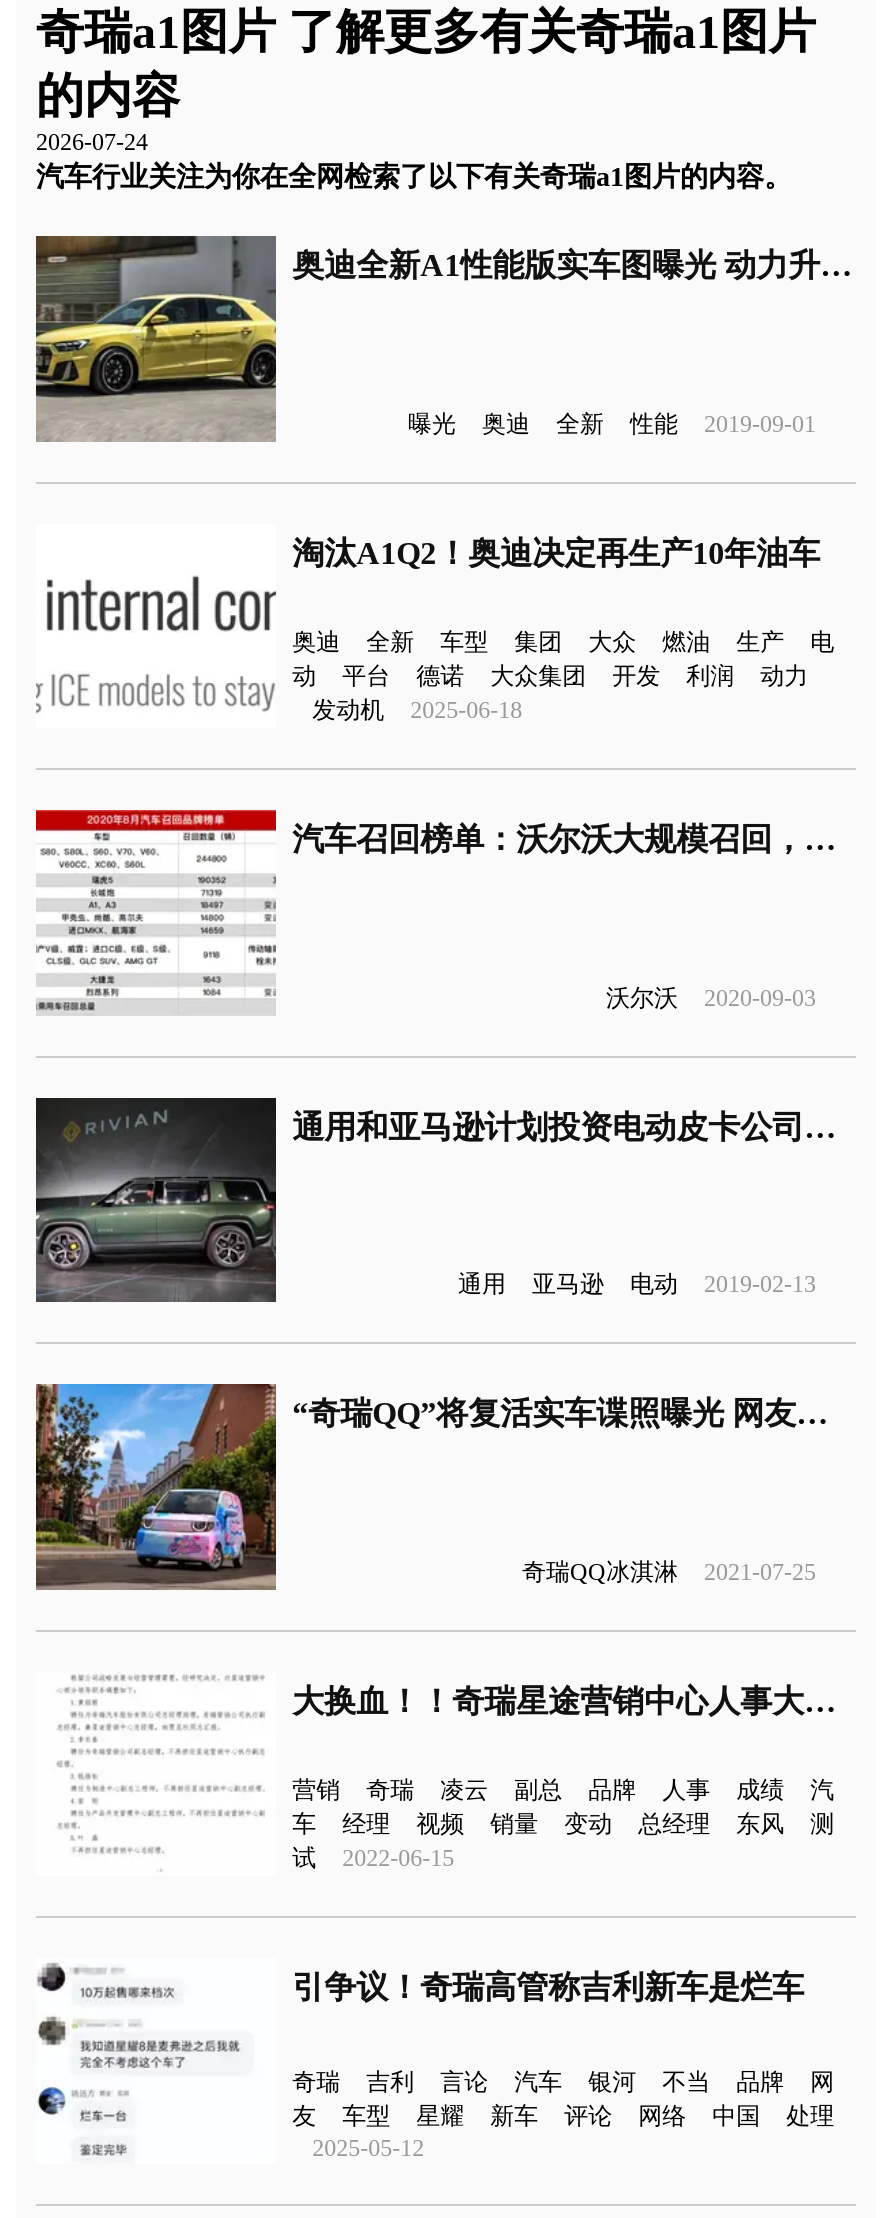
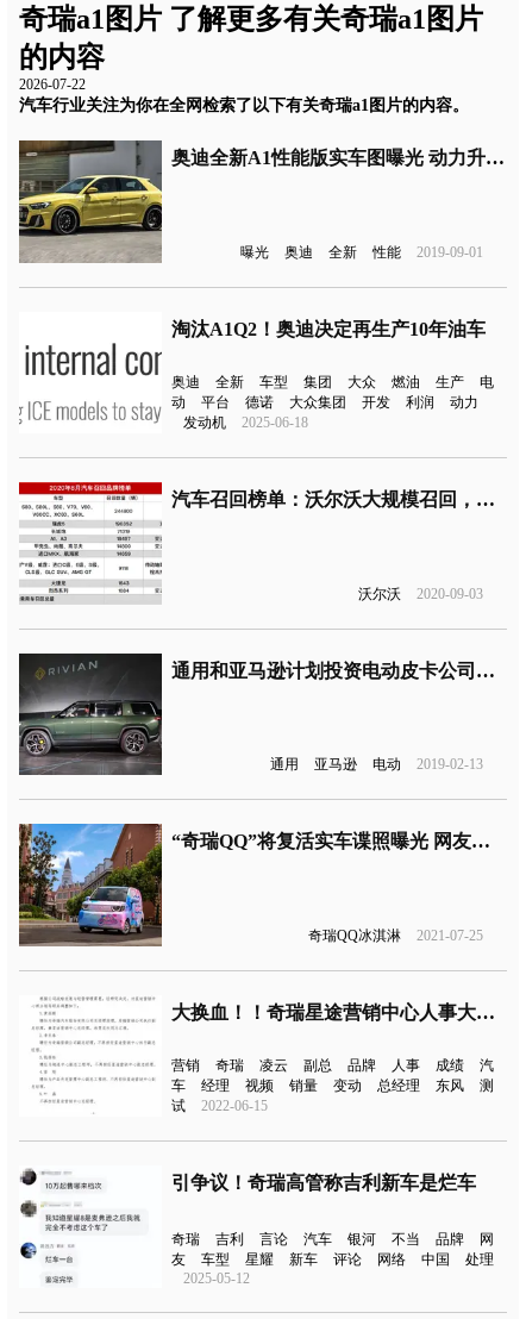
- 2026-07-24
+ 2026-07-22
